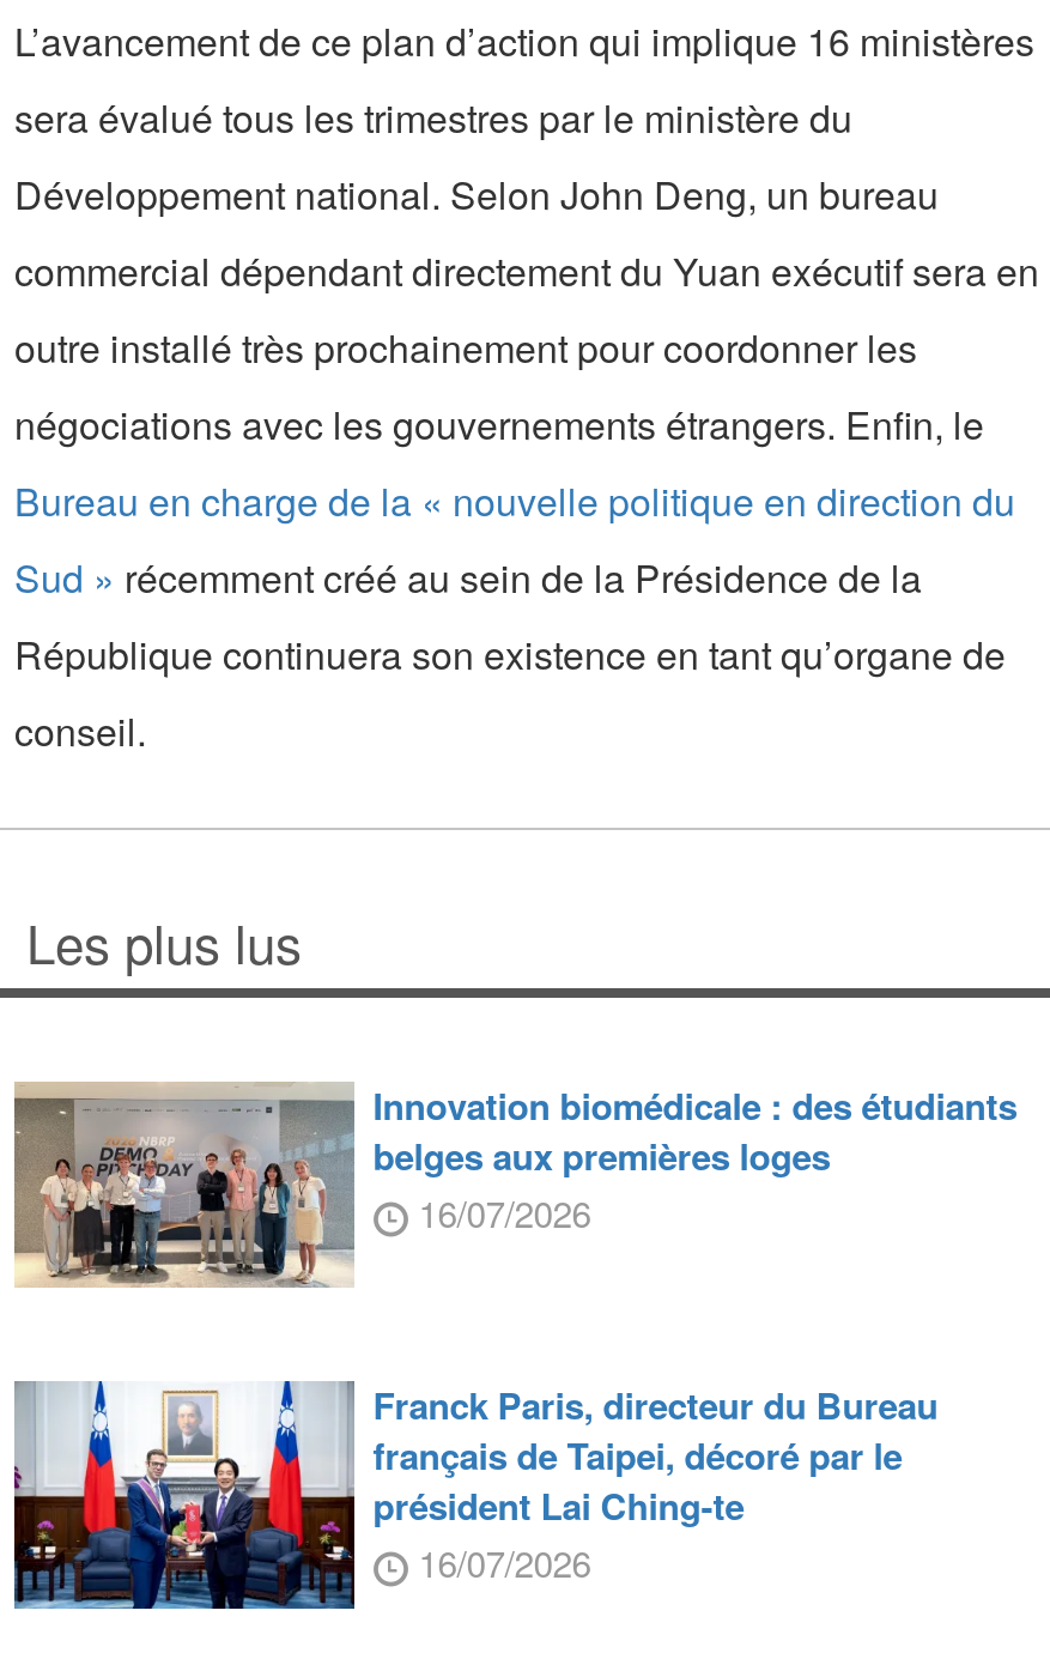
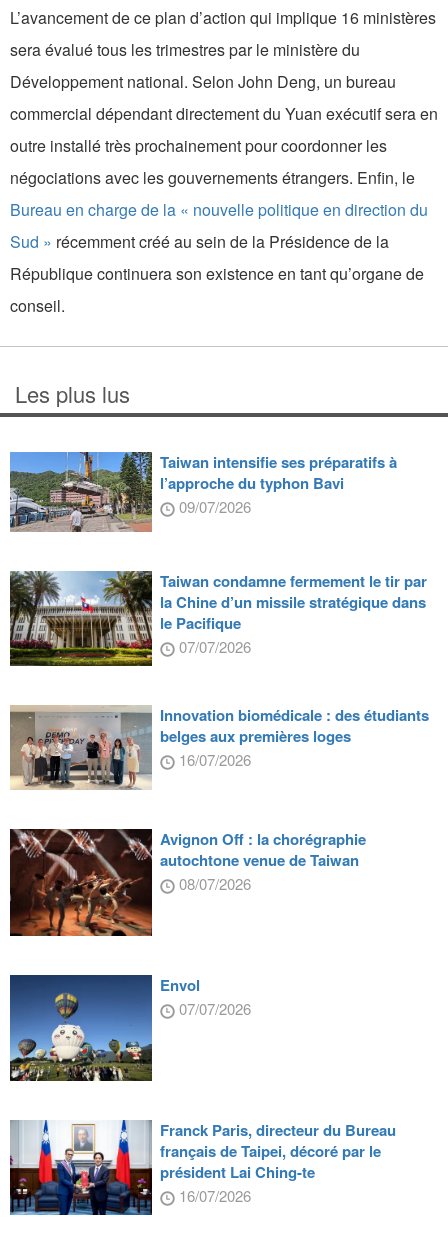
+ [image]
+ Taiwan intensifie ses préparatifs à
+ l’approche du typhon Bavi
+ 09/07/2026
+ Taiwan condamne fermement le tir par
+ la Chine d’un missile stratégique dans
+ le Pacifique
+ 07/07/2026

+ [image]

+ [image]
+ Avignon Off : la chorégraphie
+ autochtone venue de Taiwan
+ 08/07/2026

+ [image]
+ Envol
+ 07/07/2026
